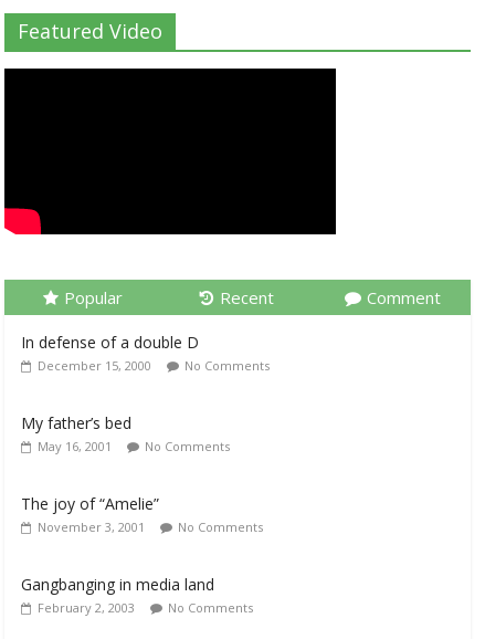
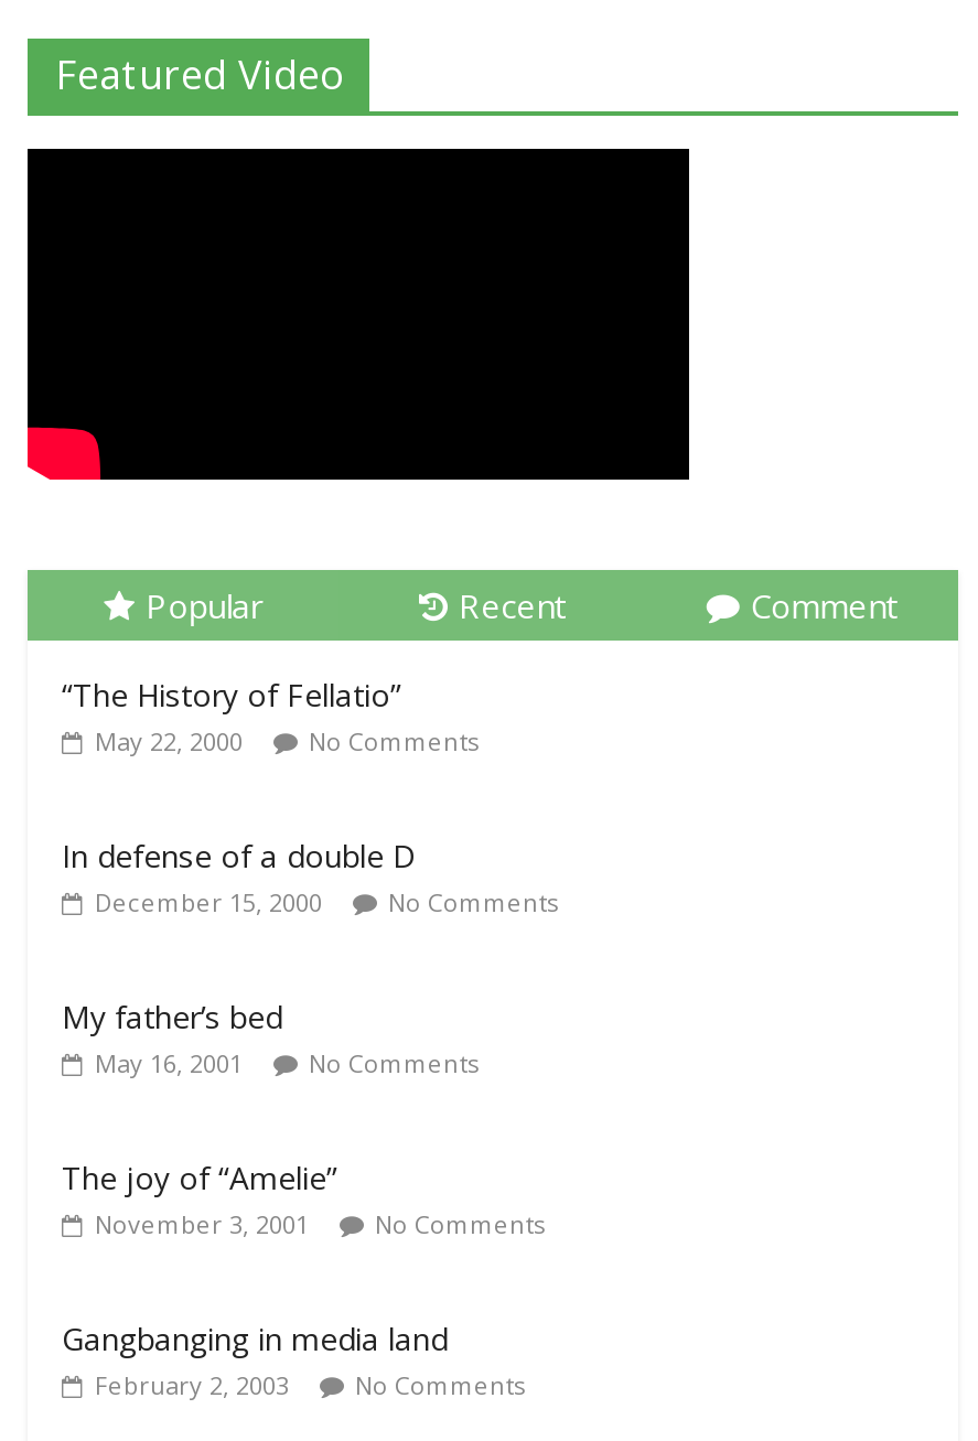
+ “The History of Fellatio”
+ May 22, 2000
+ No Comments
